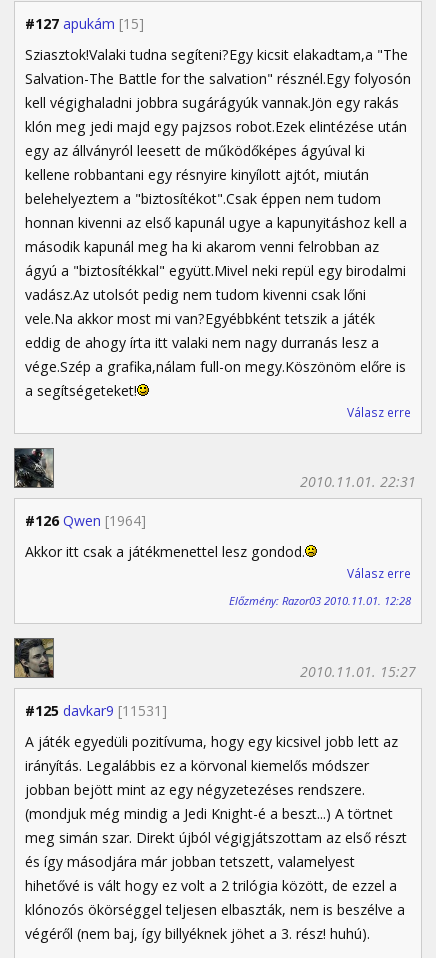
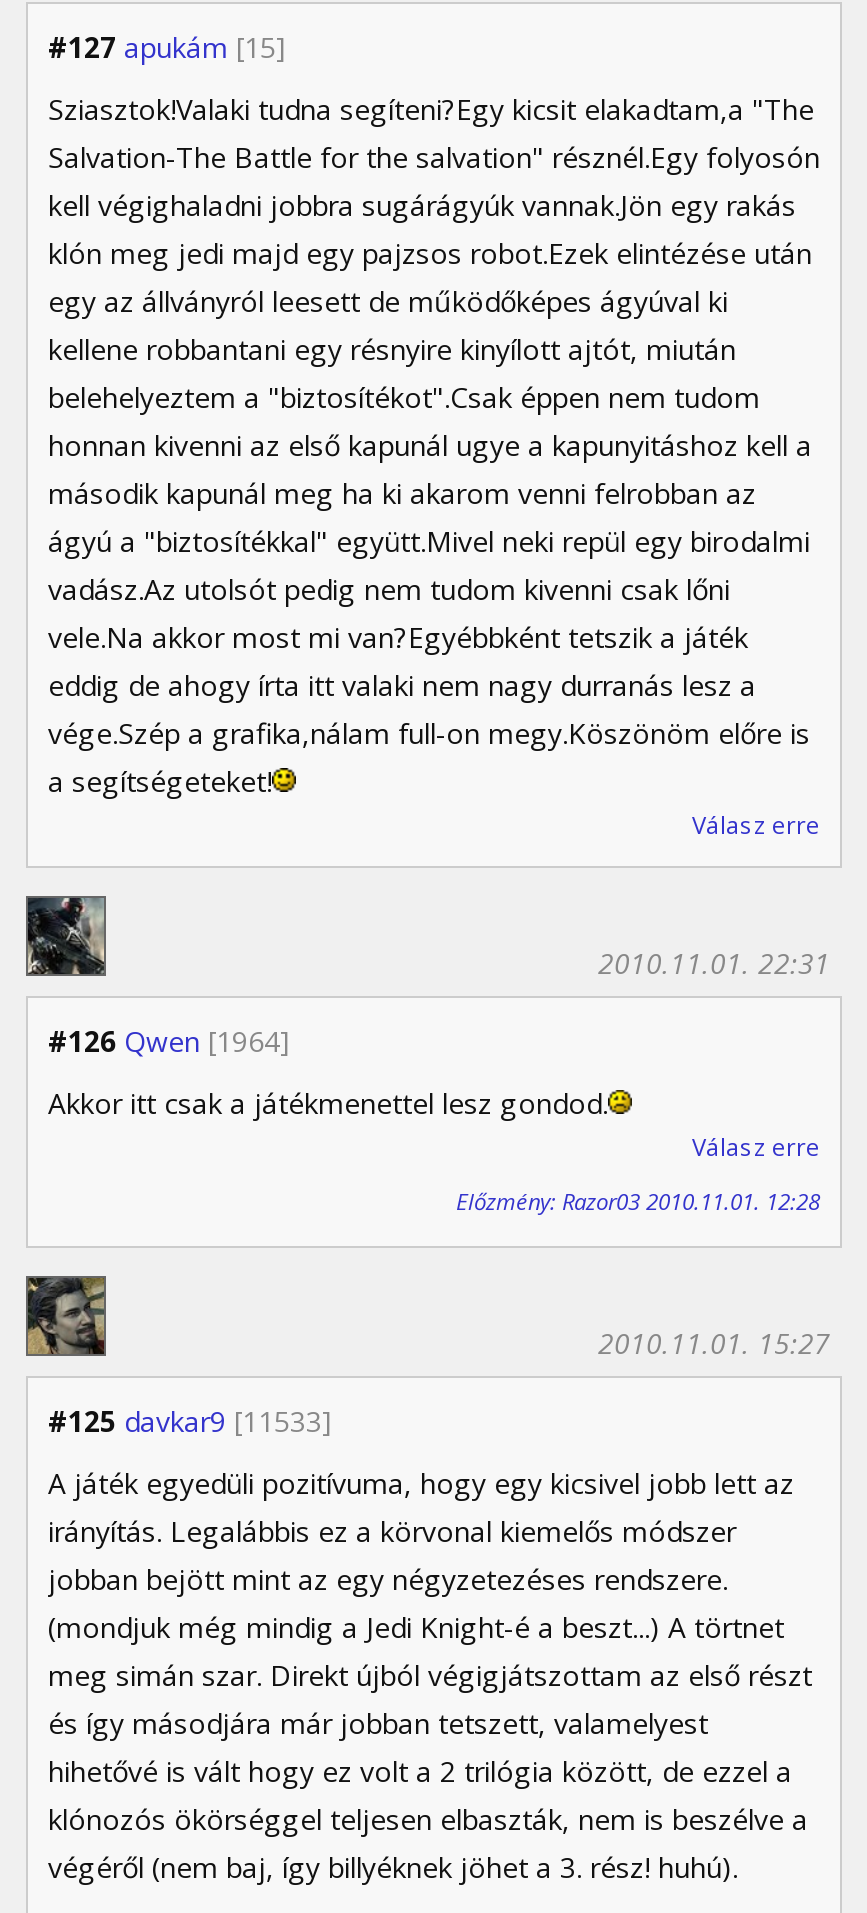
- #125 davkar9 [11531]
+ #125 davkar9 [11533]
